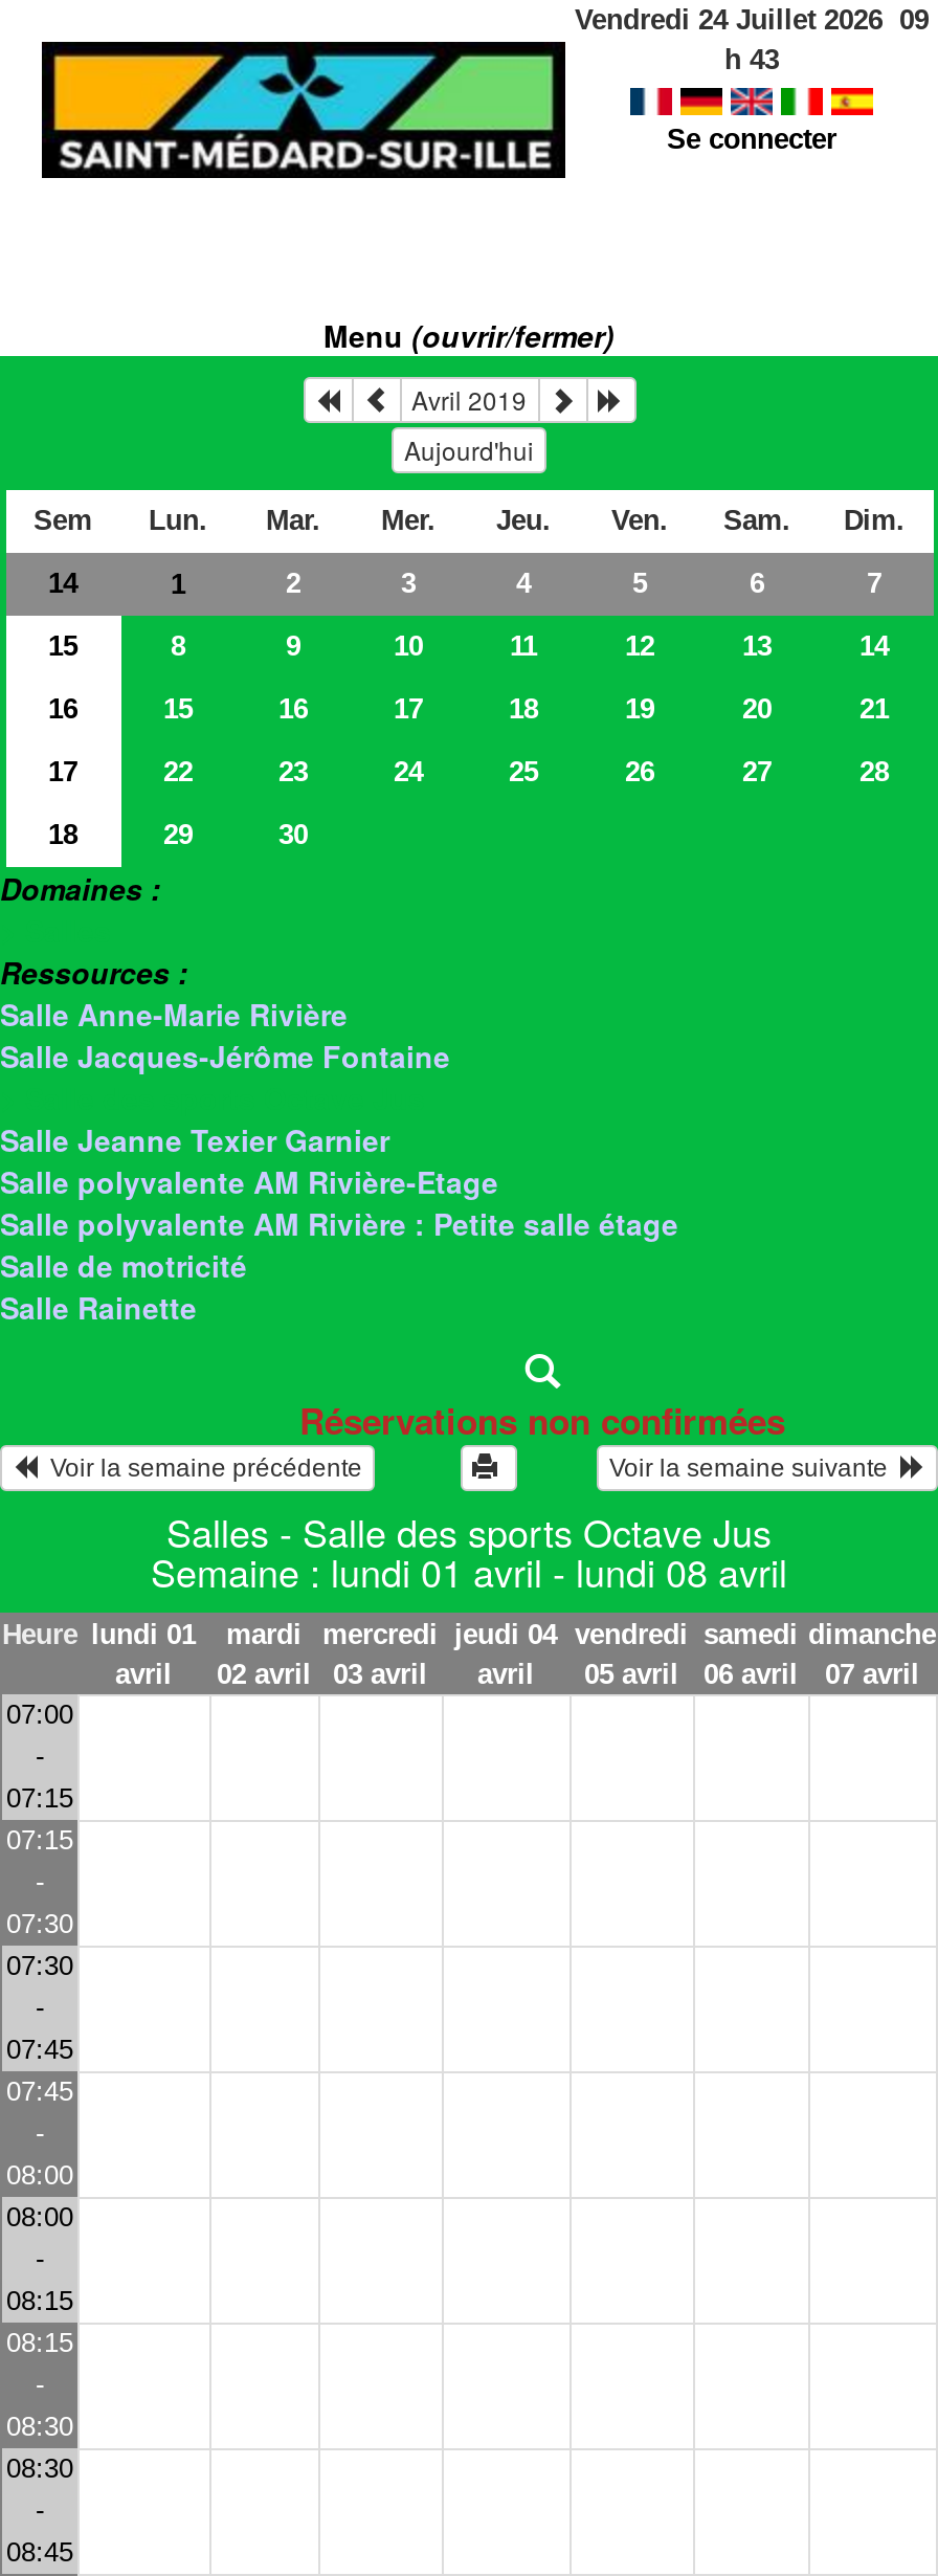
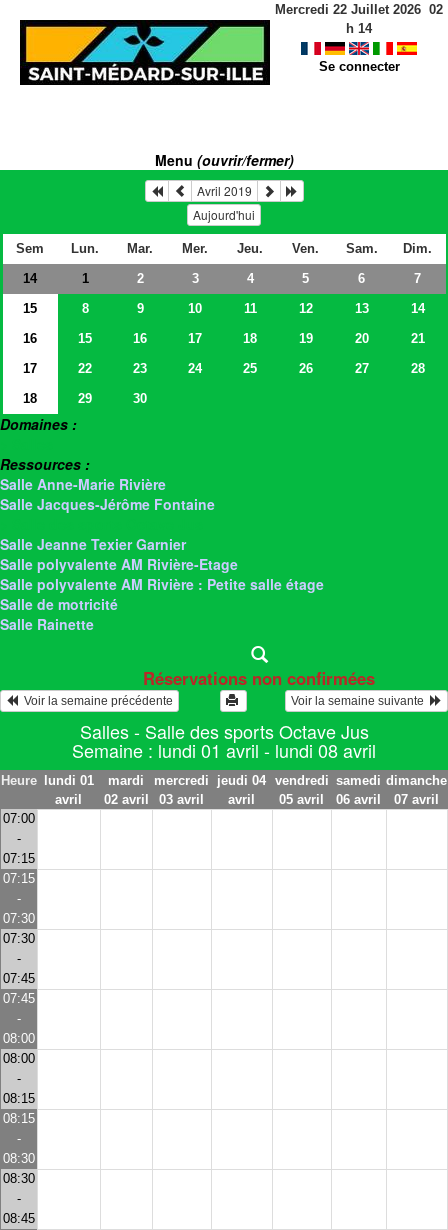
- Vendredi 24 Juillet 2026 09
+ Mercredi 22 Juillet 2026 02

- h 43
+ h 14
